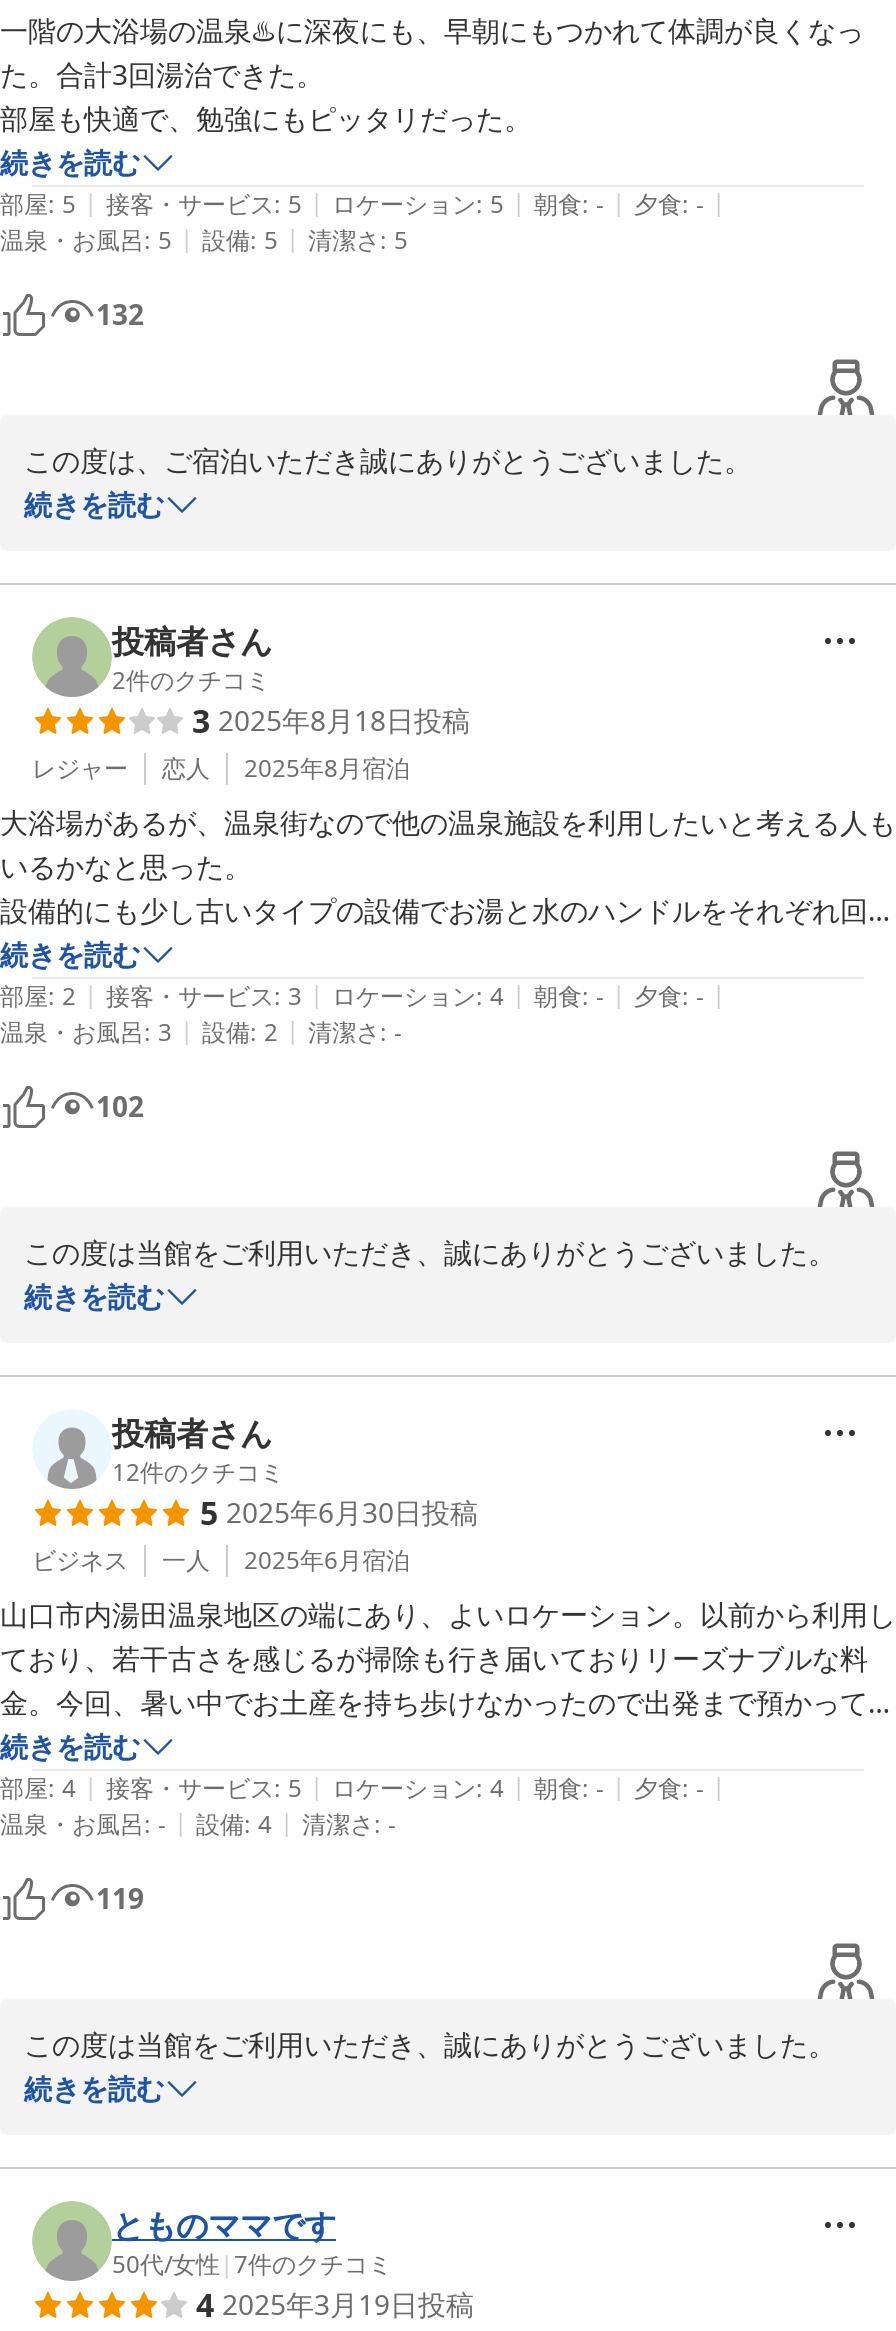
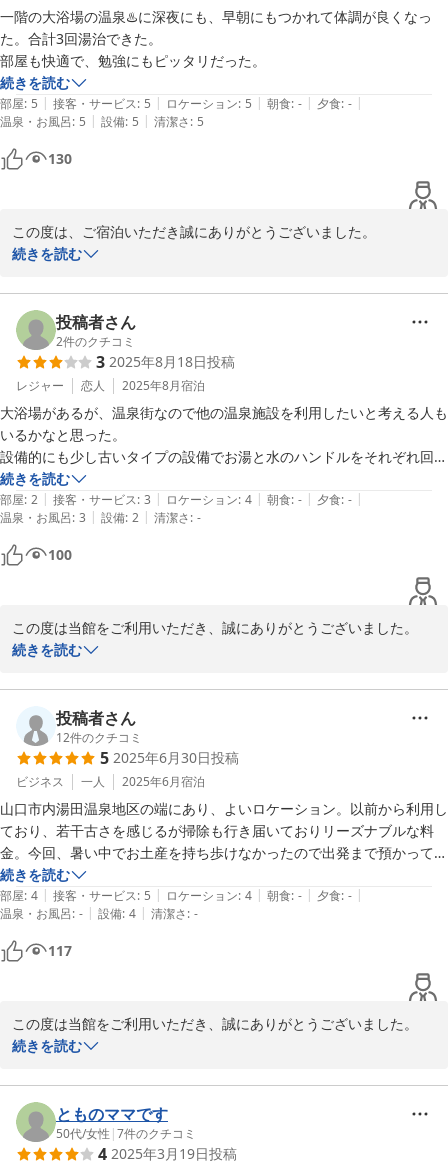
- 132
+ 130

- 102
+ 100

- 119
+ 117
